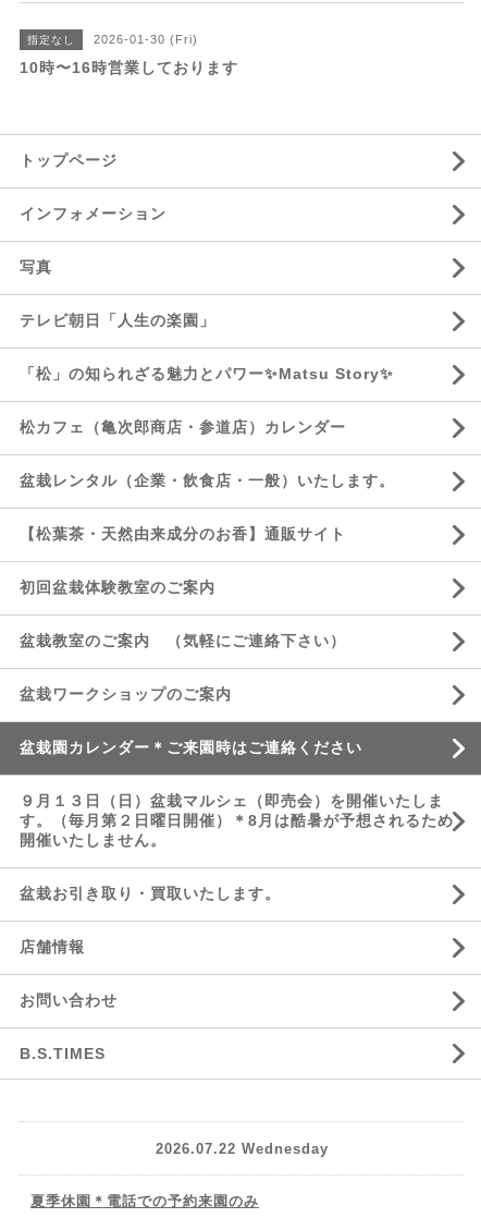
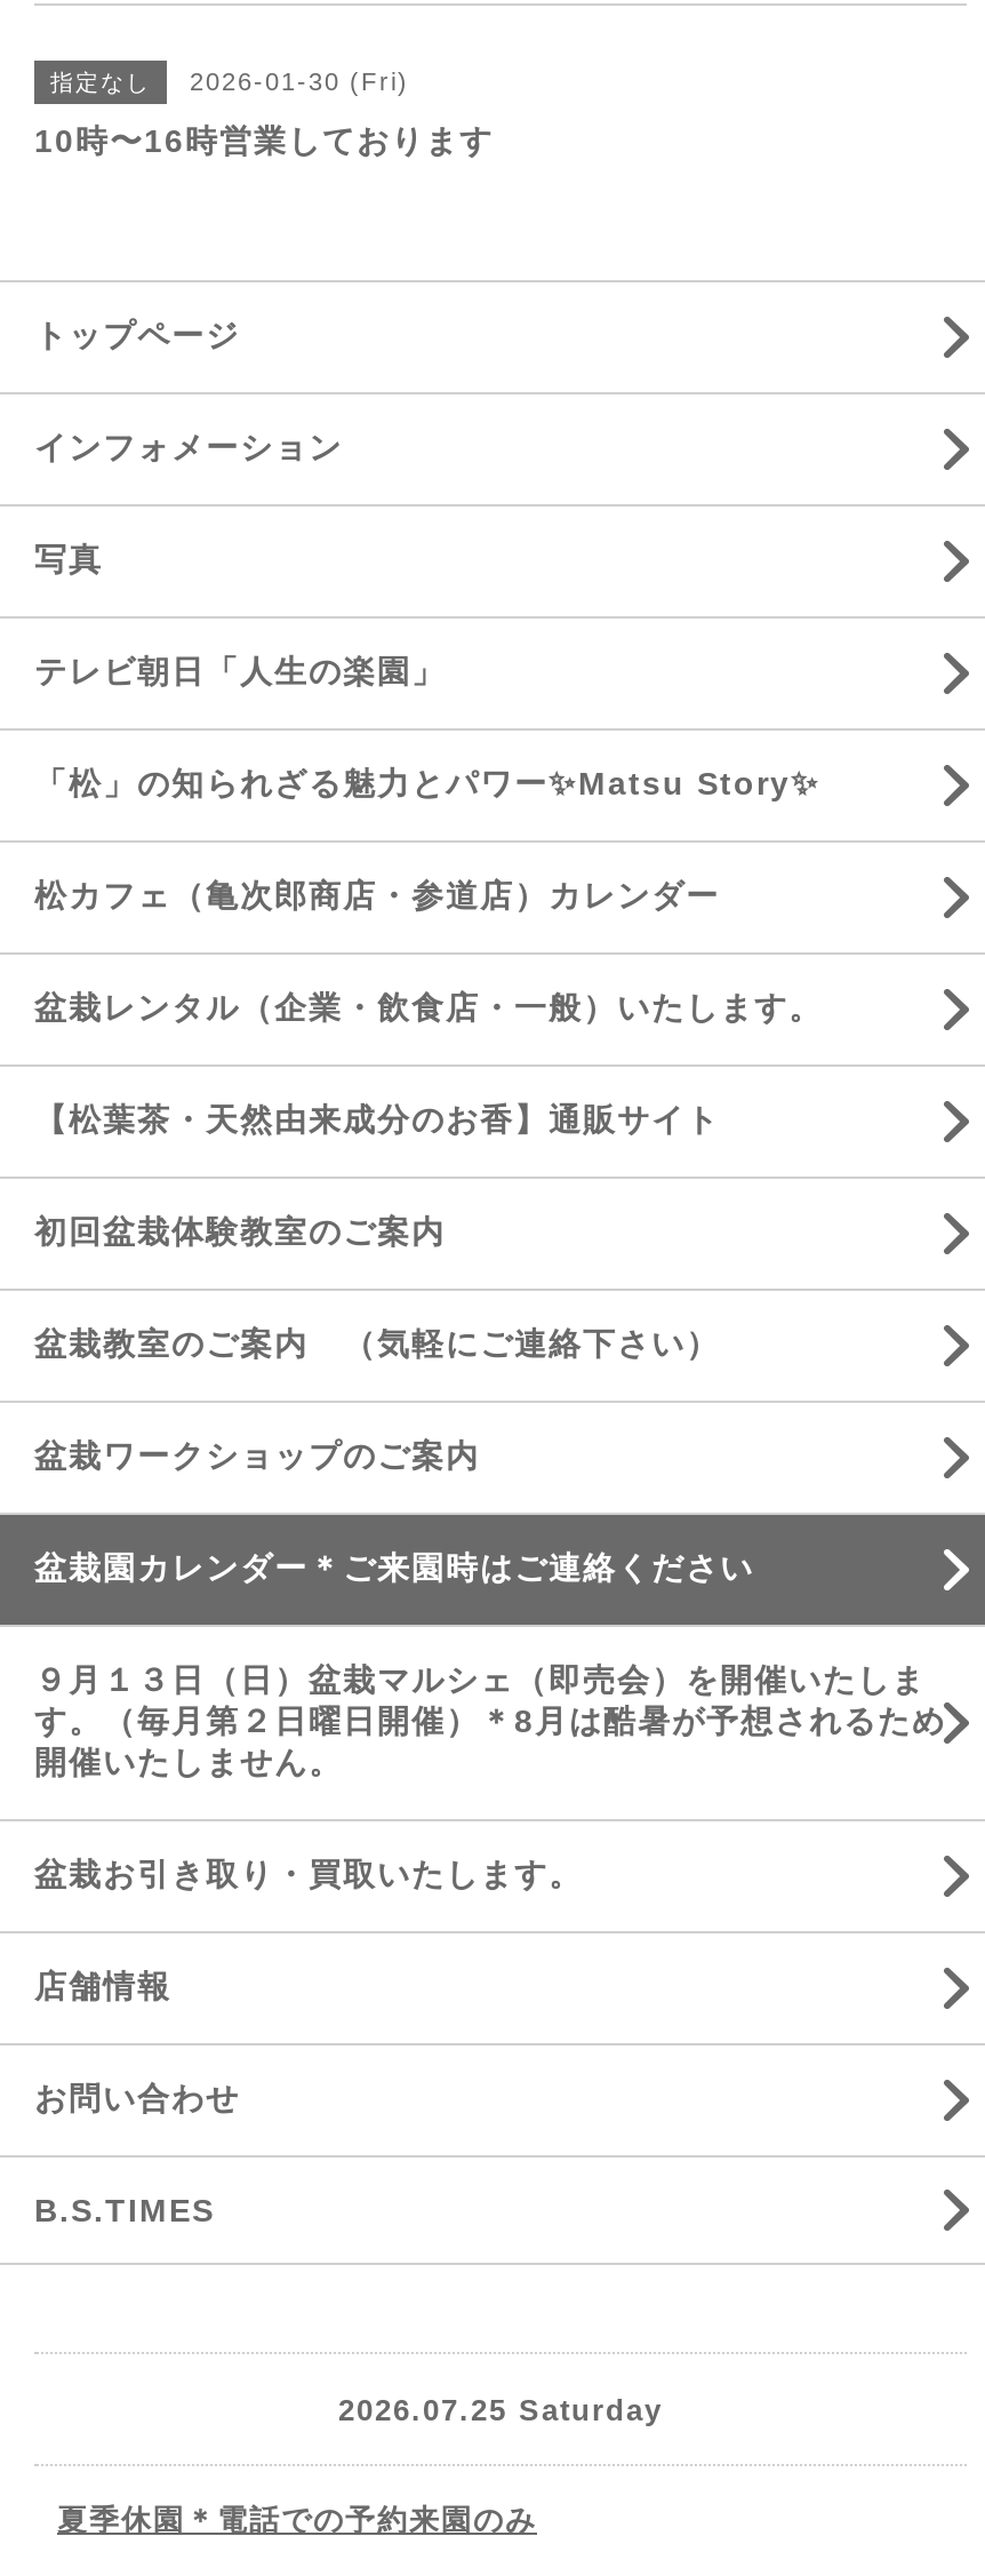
- 2026.07.22 Wednesday
+ 2026.07.25 Saturday
